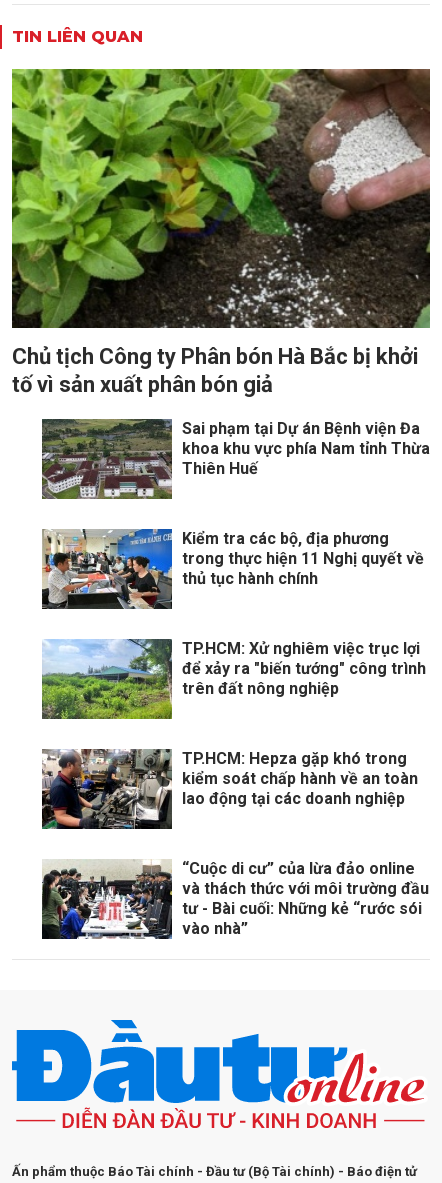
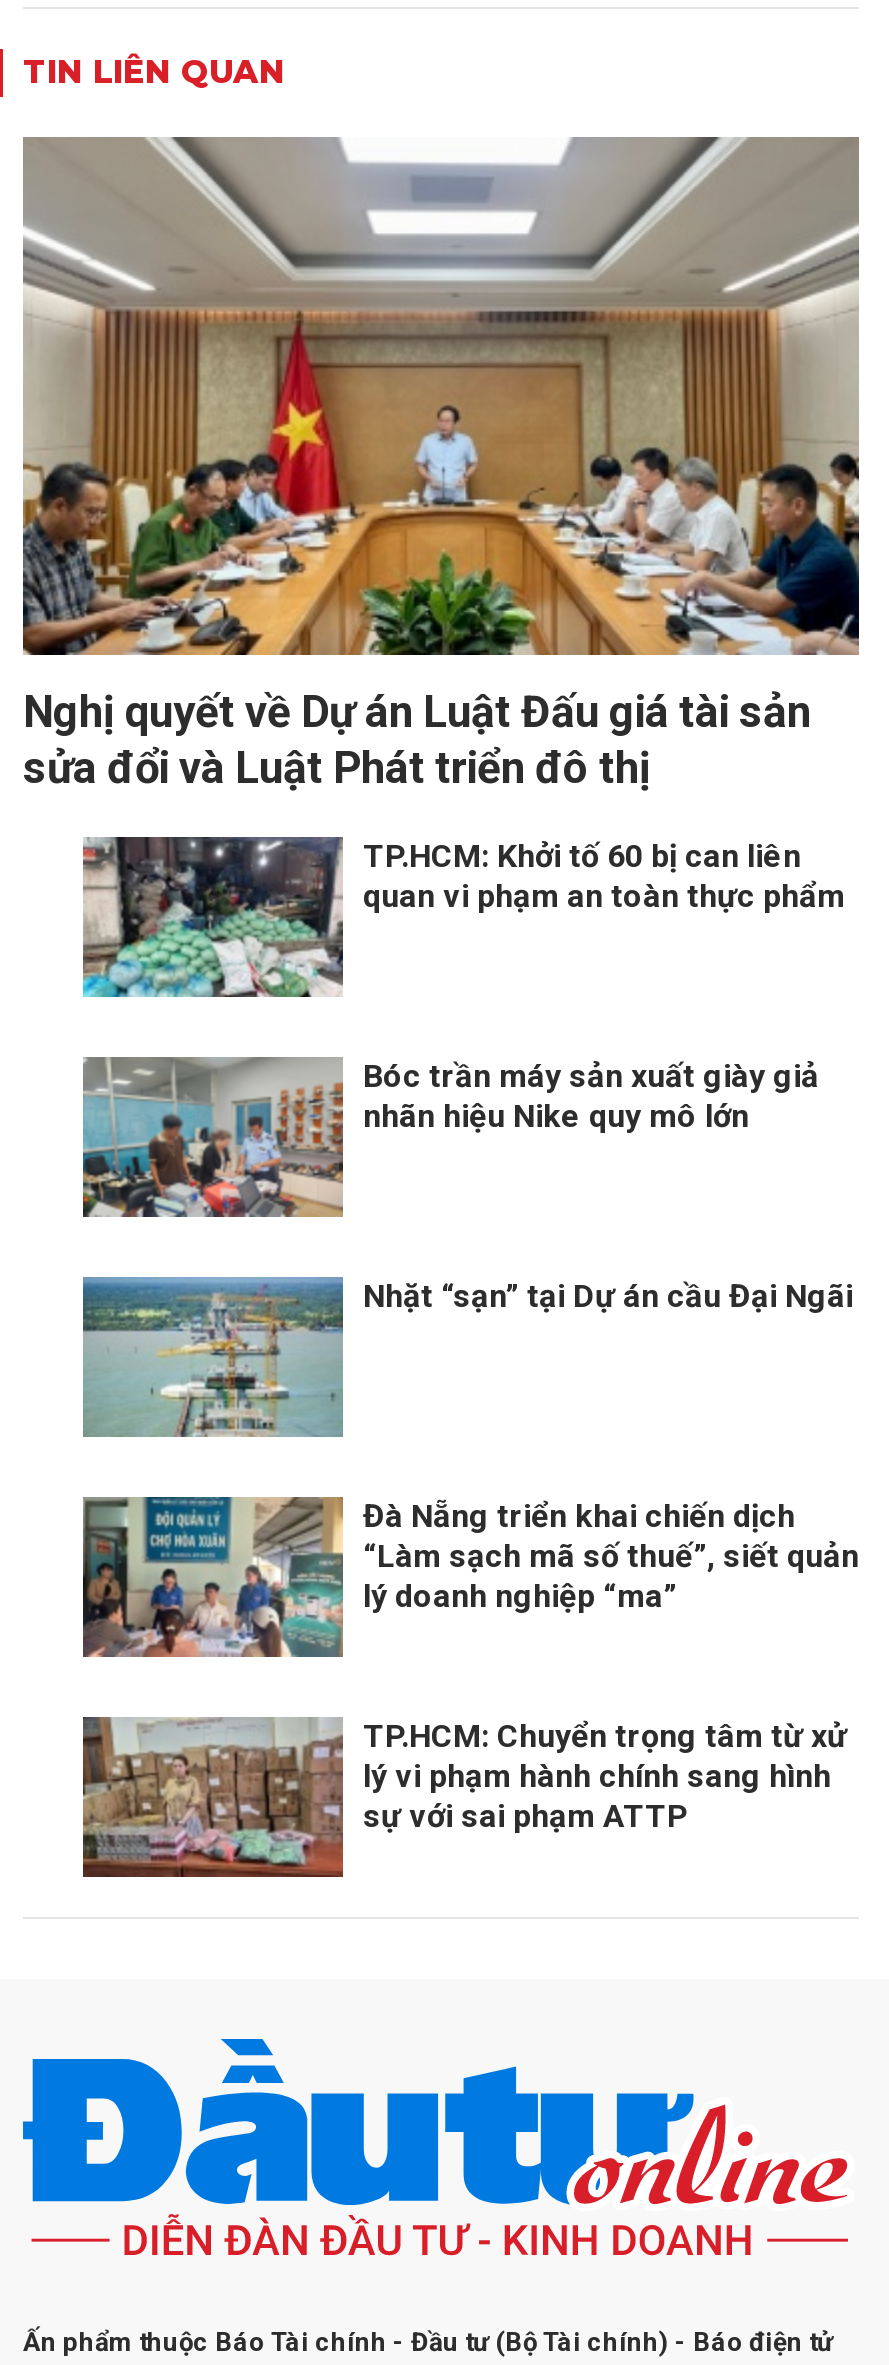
- [image]
- Chủ tịch Công ty Phân bón Hà Bắc bị khởi
- tố vì sản xuất phân bón giả
+ [image]
+ Nghị quyết về Dự án Luật Đấu giá tài sản
+ sửa đổi và Luật Phát triển đô thị

- [image]
- Sai phạm tại Dự án Bệnh viện Đa
- khoa khu vực phía Nam tỉnh Thừa
- Thiên Huế
+ [image]
+ TP.HCM: Khởi tố 60 bị can liên
+ quan vi phạm an toàn thực phẩm

- [image]
- Kiểm tra các bộ, địa phương
- trong thực hiện 11 Nghị quyết về
- thủ tục hành chính
+ [image]
+ Bóc trần máy sản xuất giày giả
+ nhãn hiệu Nike quy mô lớn

- [image]
- TP.HCM: Xử nghiêm việc trục lợi
- để xảy ra "biến tướng" công trình
- trên đất nông nghiệp
+ [image]
+ Nhặt “sạn” tại Dự án cầu Đại Ngãi

- [image]
- TP.HCM: Hepza gặp khó trong
- kiểm soát chấp hành về an toàn
- lao động tại các doanh nghiệp
+ [image]
+ Đà Nẵng triển khai chiến dịch
+ “Làm sạch mã số thuế”, siết quản
+ lý doanh nghiệp “ma”

- [image]
- “Cuộc di cư” của lừa đảo online
- và thách thức với môi trường đầu
- tư - Bài cuối: Những kẻ “rước sói
- vào nhà”
+ [image]
+ TP.HCM: Chuyển trọng tâm từ xử
+ lý vi phạm hành chính sang hình
+ sự với sai phạm ATTP
